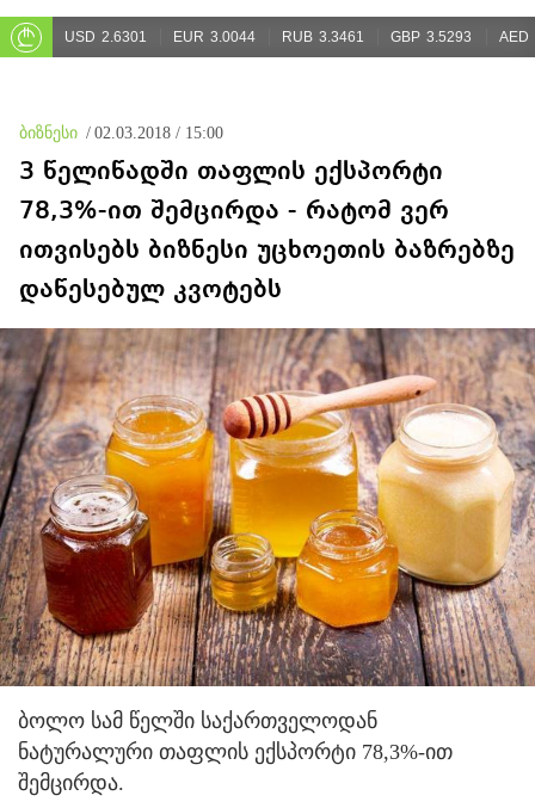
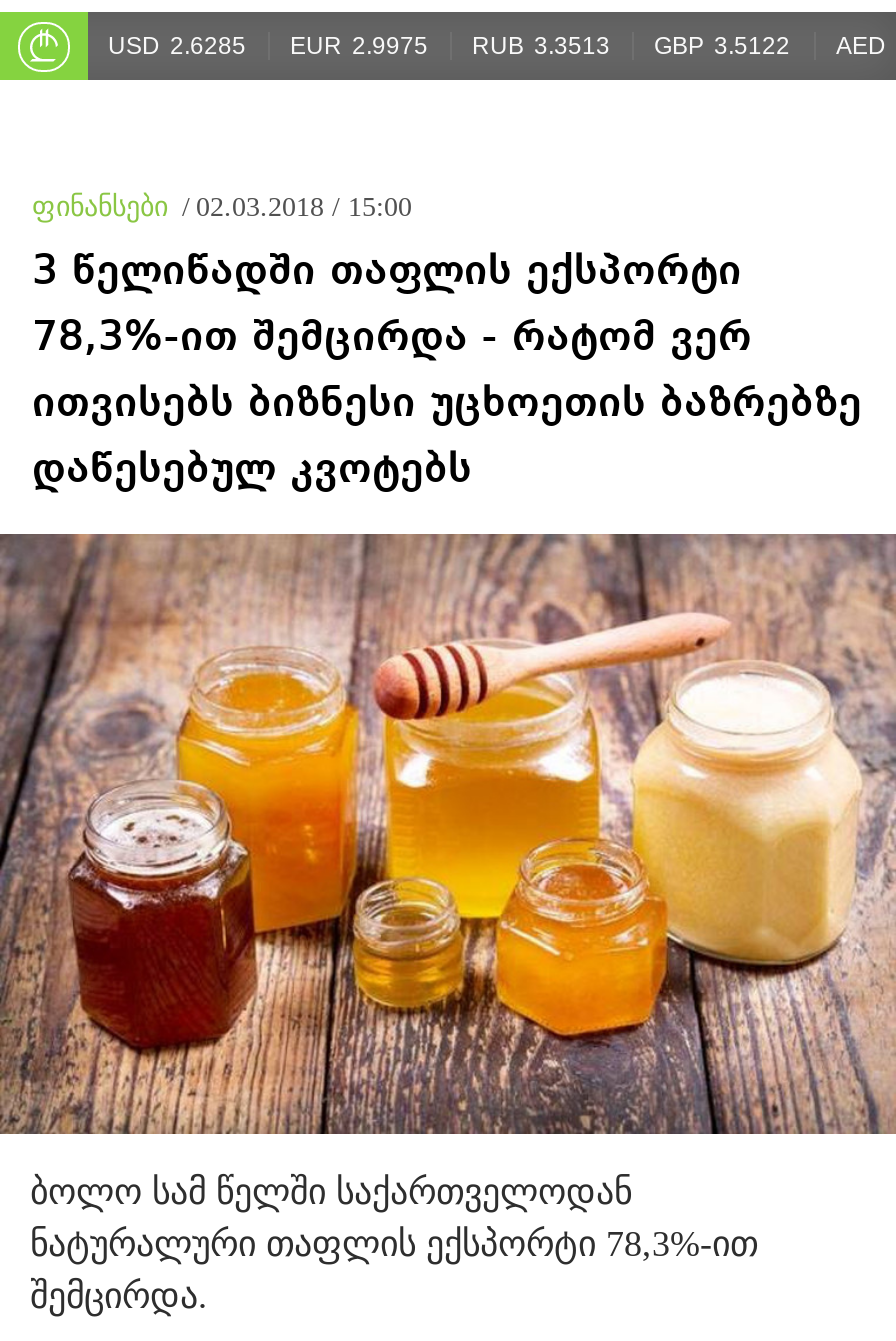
- USD 2.6301
+ USD 2.6285

- EUR 3.0044
+ EUR 2.9975

- RUB 3.3461
+ RUB 3.3513

- GBP 3.5293
+ GBP 3.5122

- ბიზნესი / 02.03.2018 / 15:00
+ ფინანსები / 02.03.2018 / 15:00
